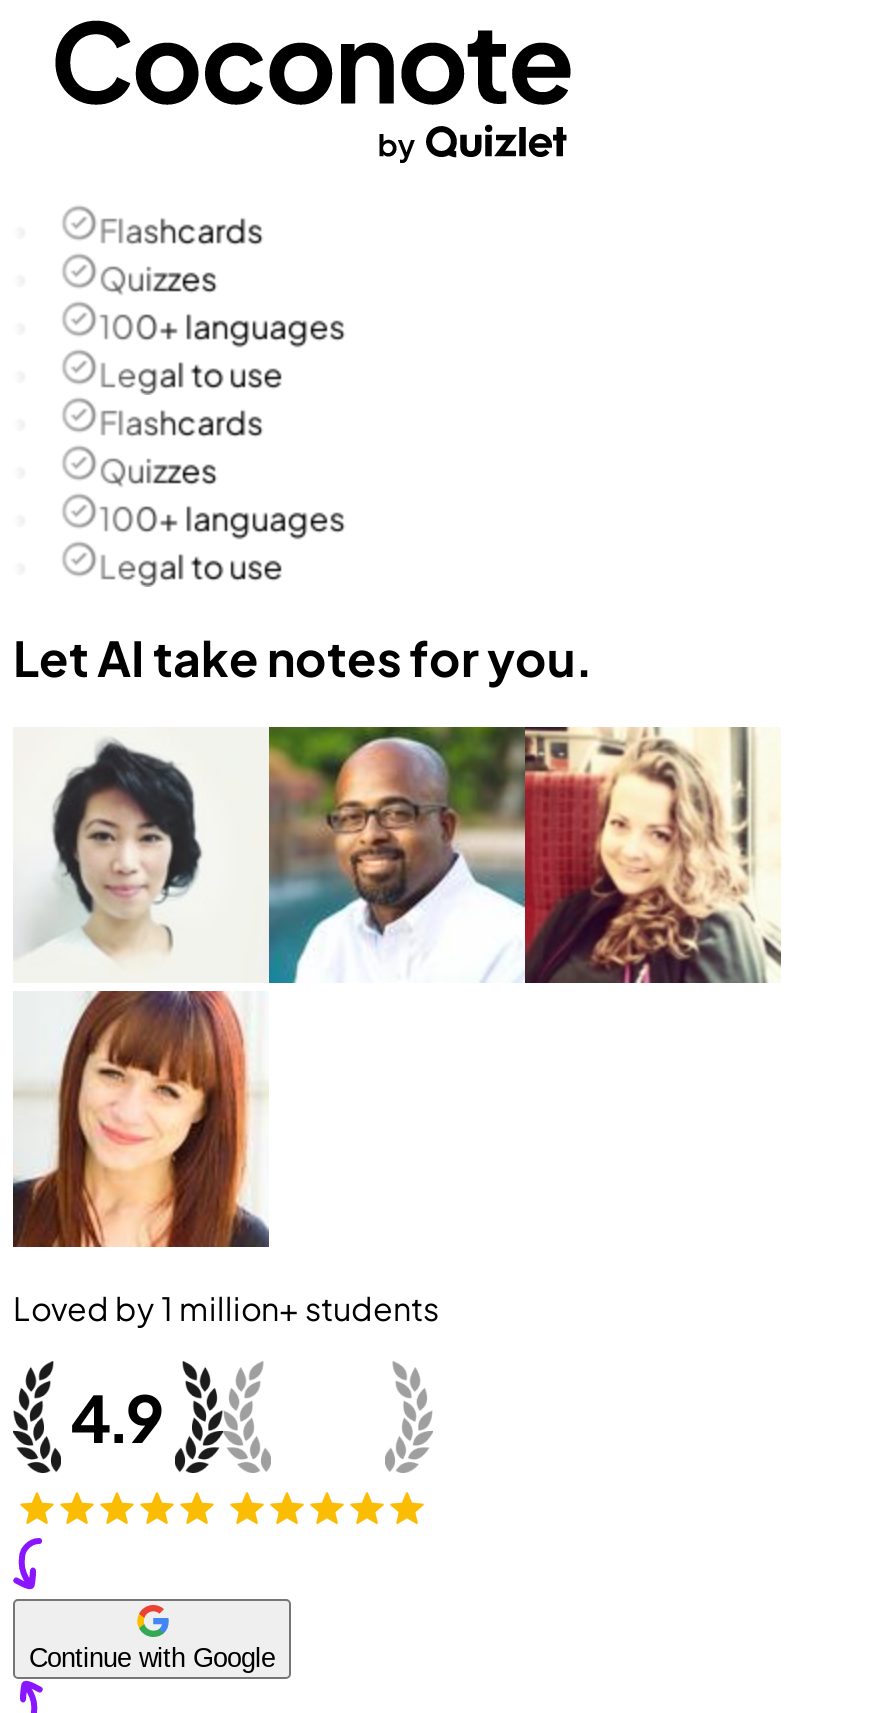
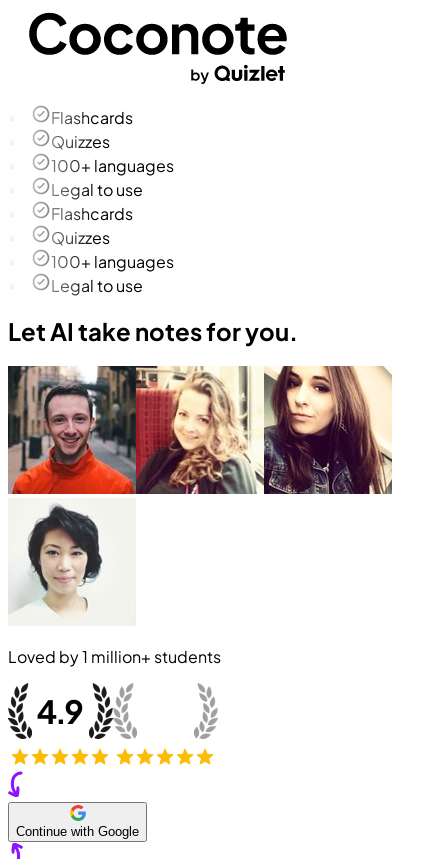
- [image]
+ [image]
